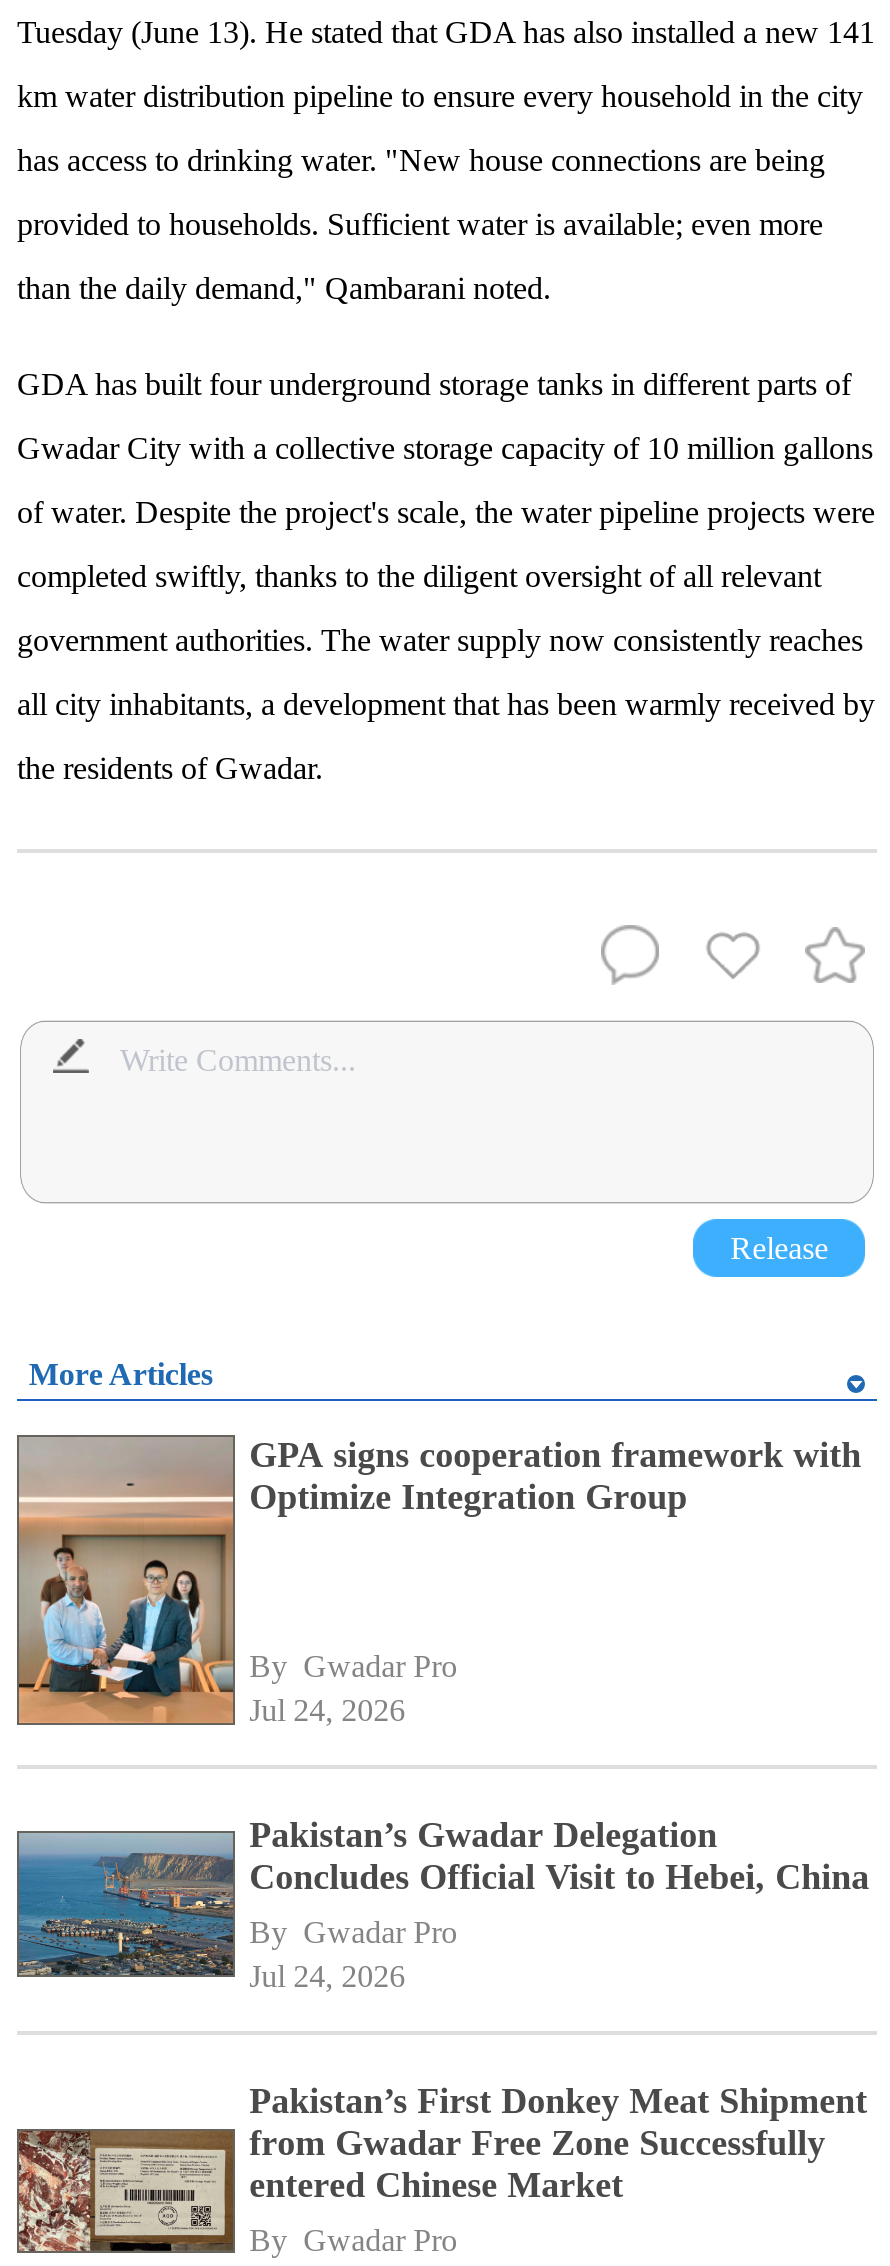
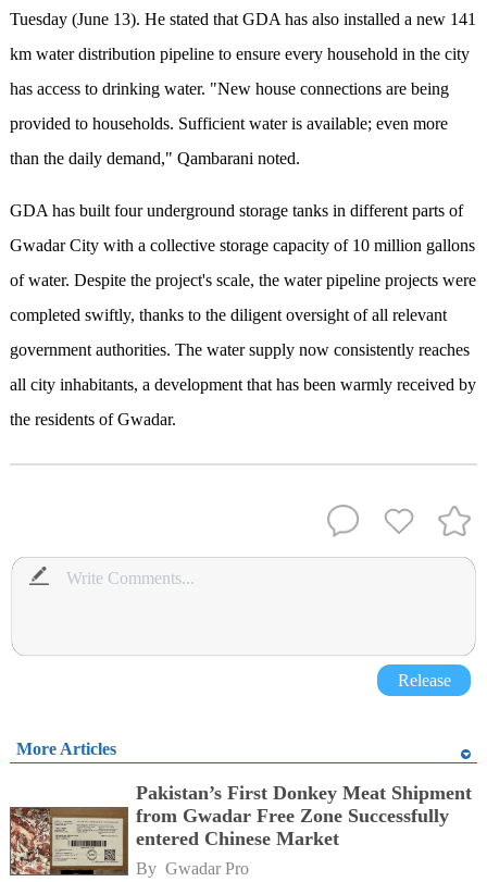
- [image]
- GPA signs cooperation framework with
- Optimize Integration Group

- [image]
- By Gwadar Pro
- Jul 24, 2026
- Pakistan’s Gwadar Delegation
- Concludes Official Visit to Hebei, China
- By Gwadar Pro
- Jul 24, 2026
